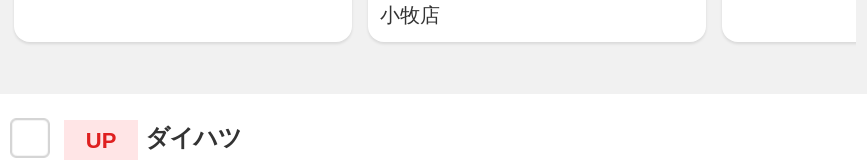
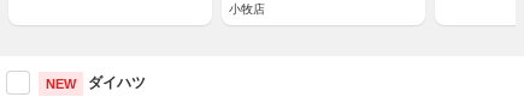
- UP
+ NEW
